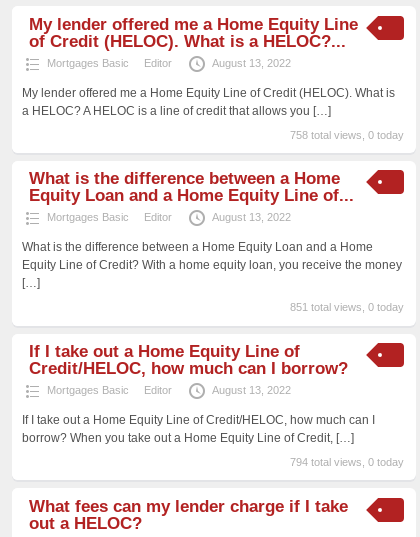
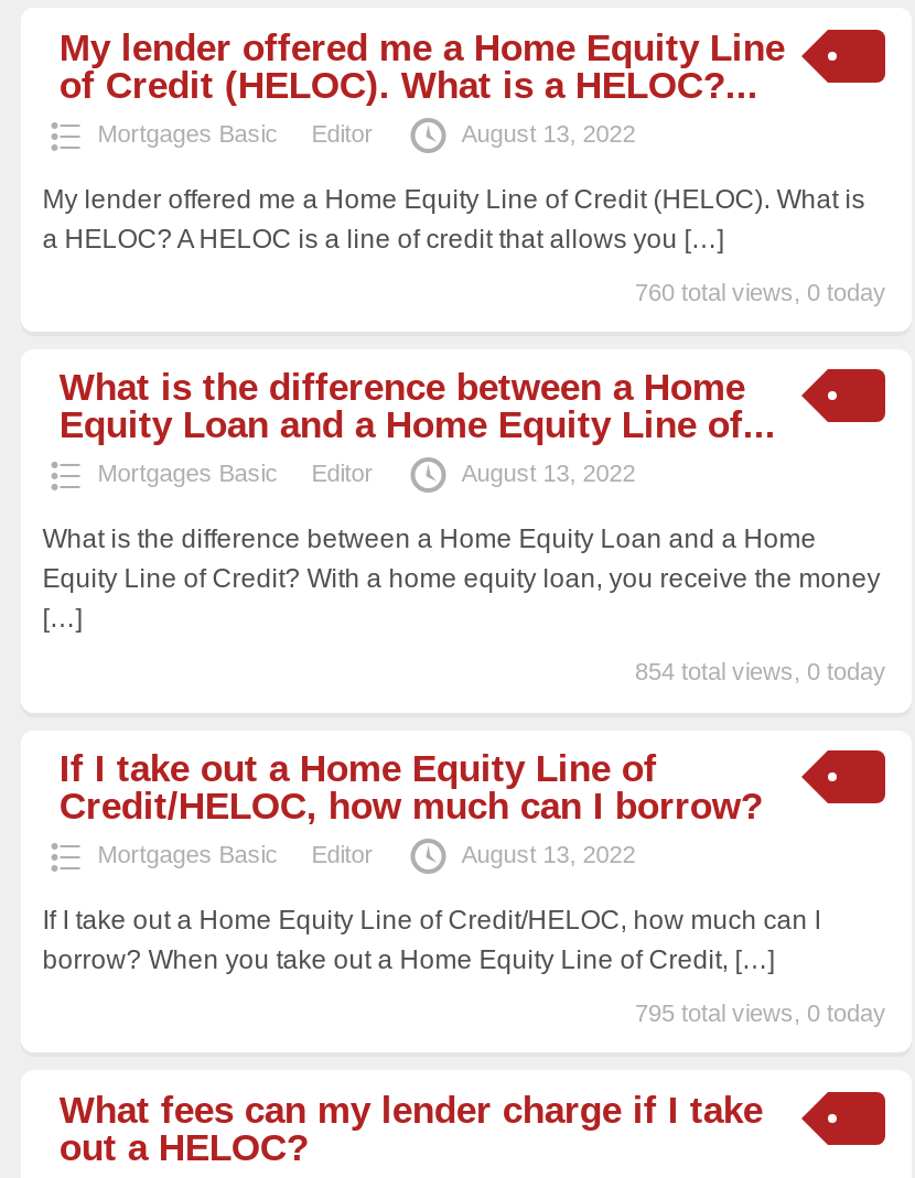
- 758 total views, 0 today
+ 760 total views, 0 today

- 851 total views, 0 today
+ 854 total views, 0 today

- 794 total views, 0 today
+ 795 total views, 0 today
